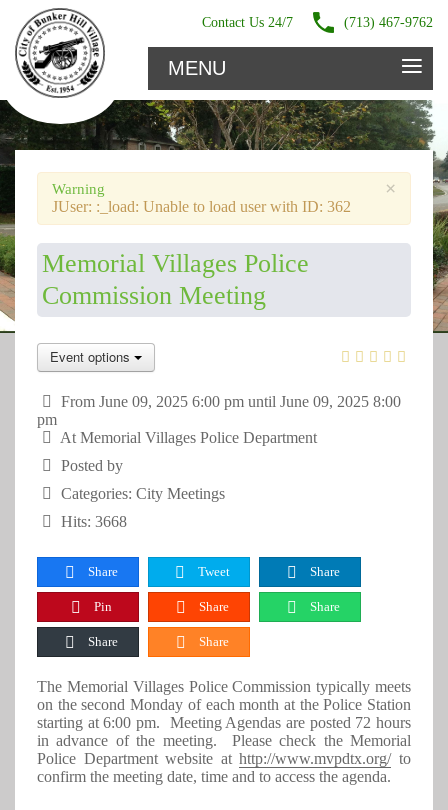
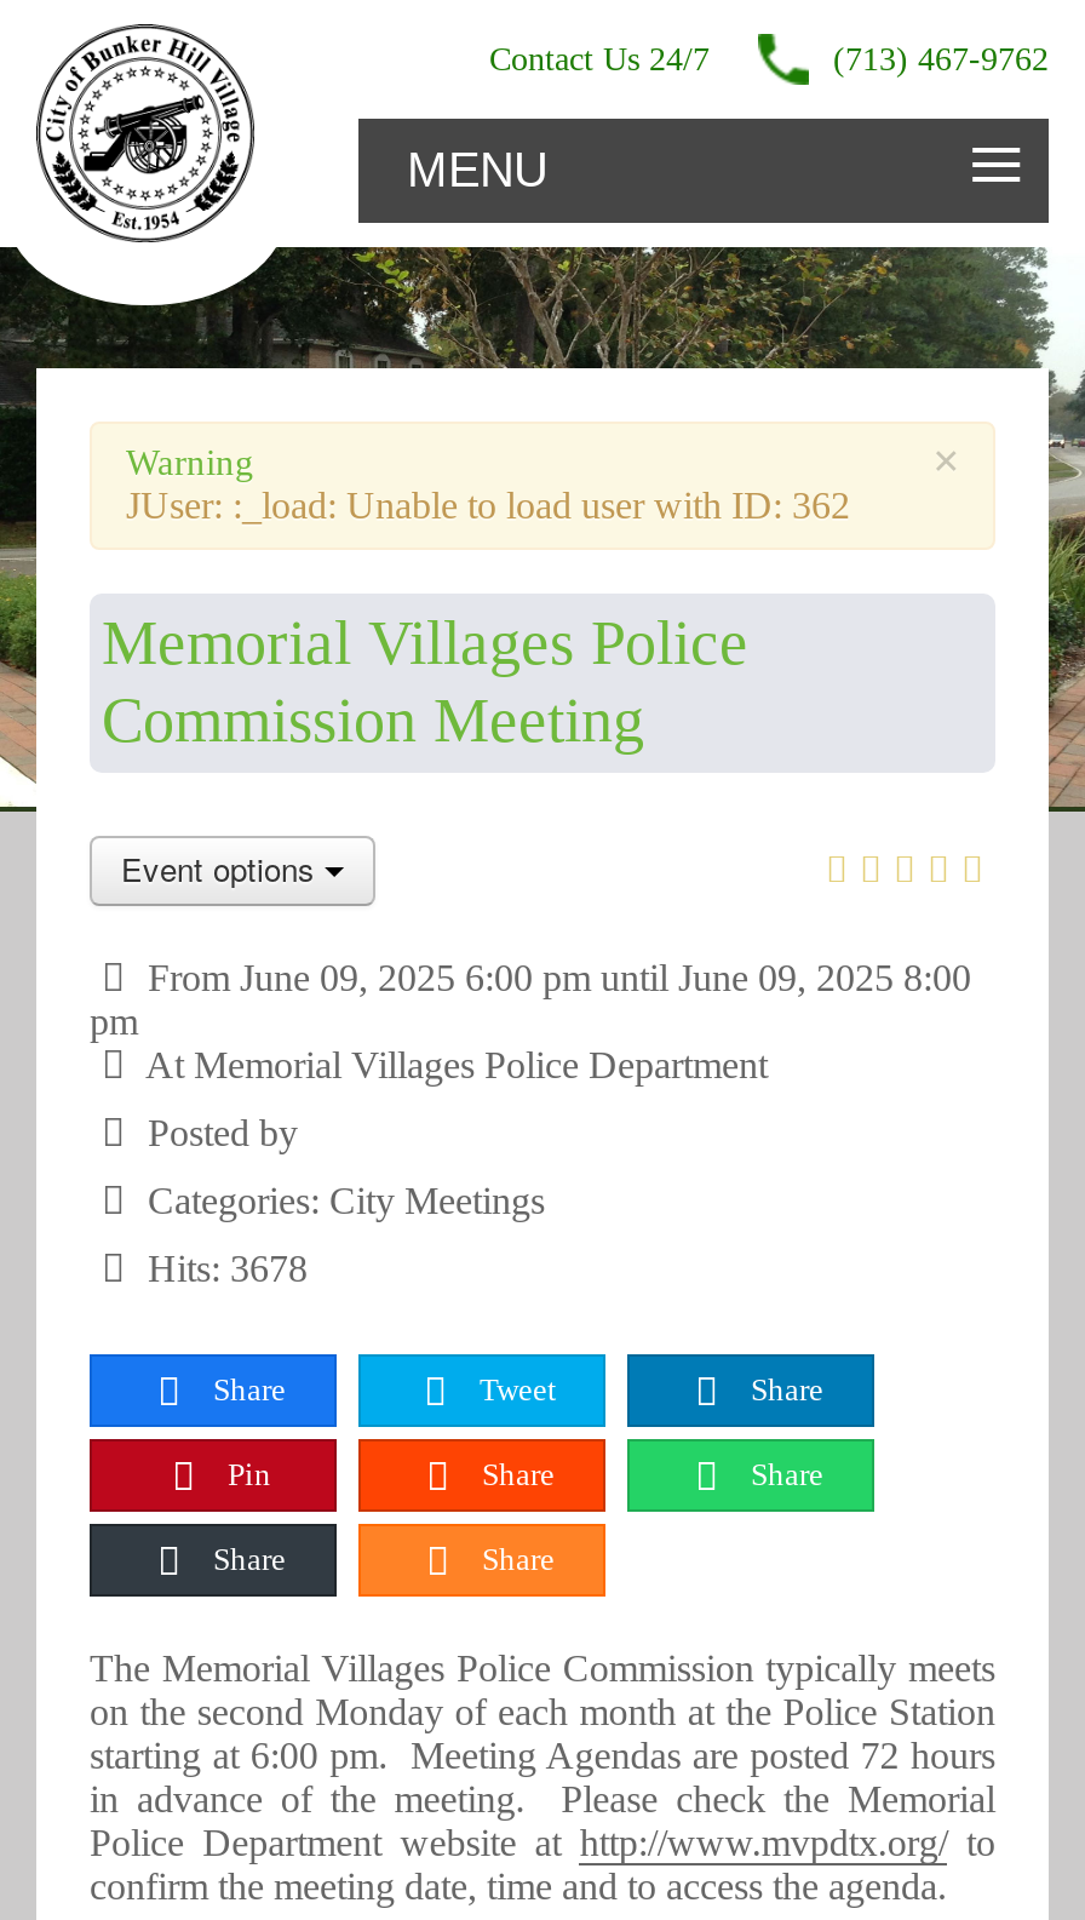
- Hits: 3668
+ Hits: 3678
